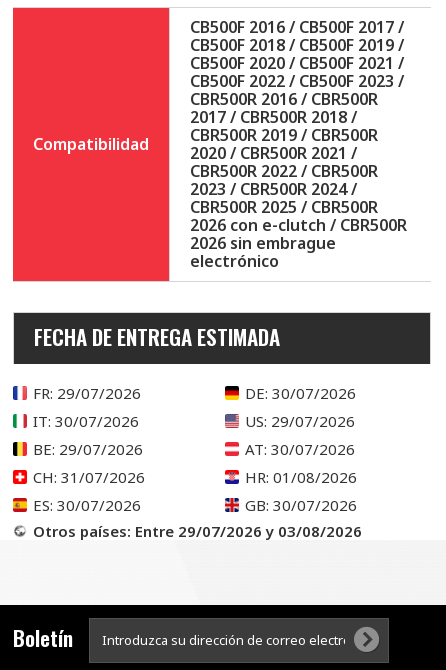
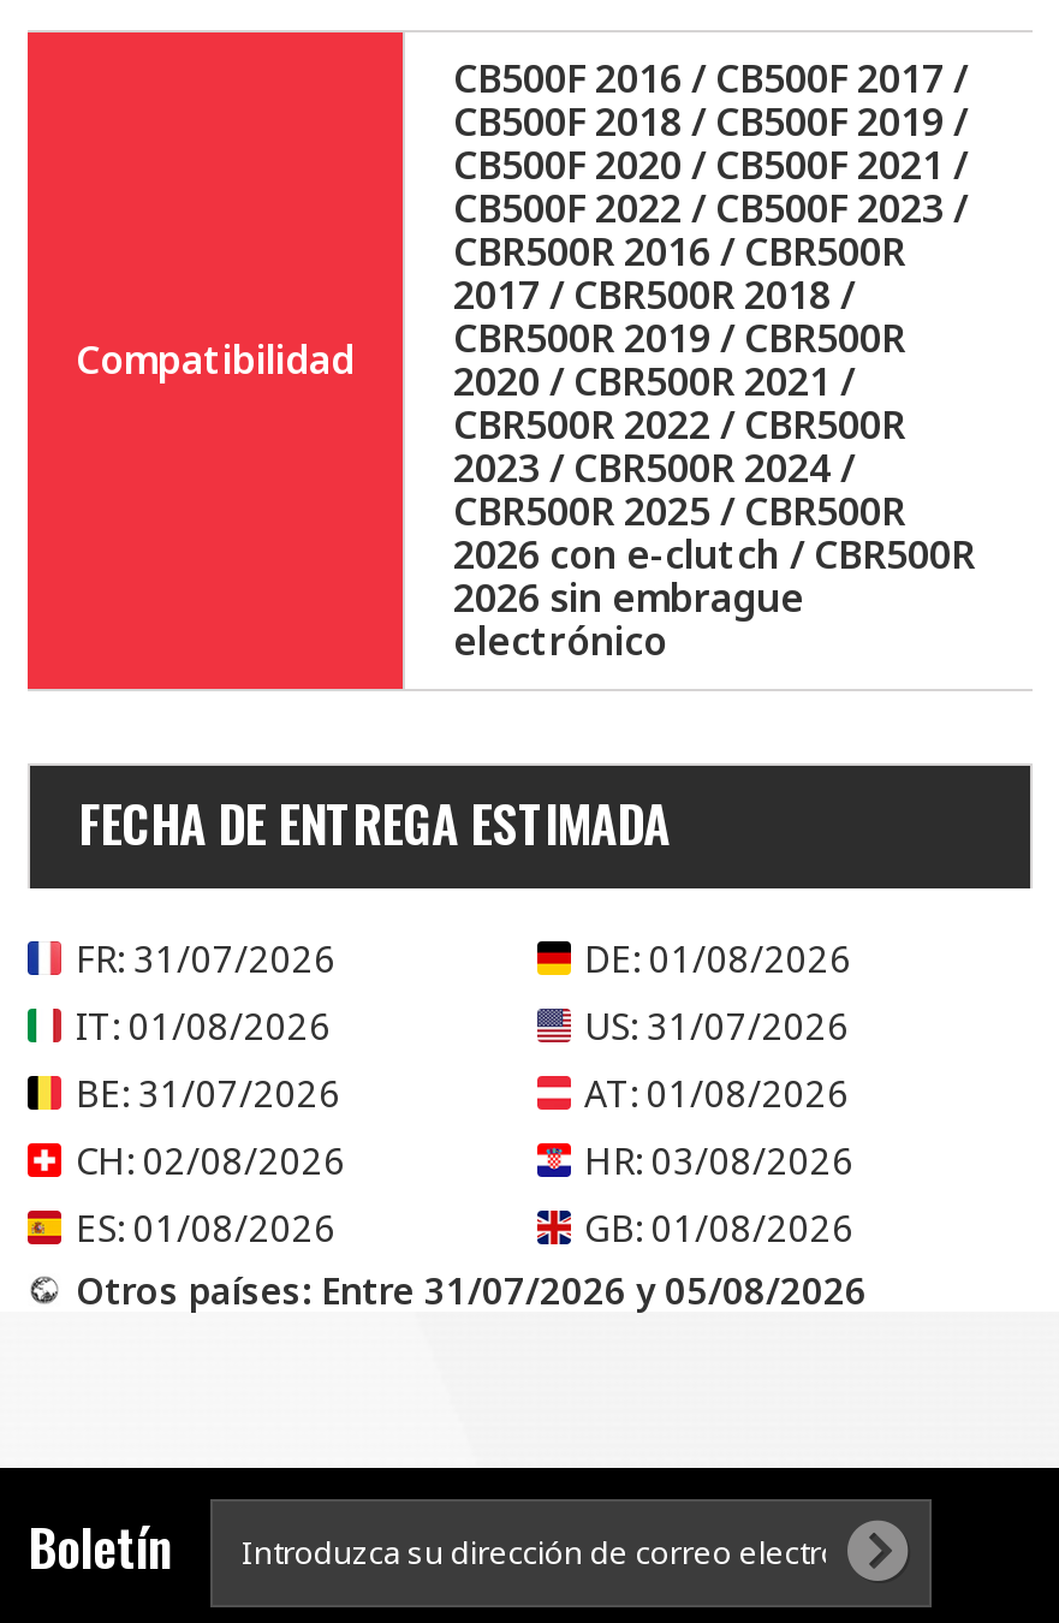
- FR: 29/07/2026
+ FR: 31/07/2026

- DE: 30/07/2026
+ DE: 01/08/2026

- IT: 30/07/2026
+ IT: 01/08/2026

- US: 29/07/2026
+ US: 31/07/2026

- BE: 29/07/2026
+ BE: 31/07/2026

- AT: 30/07/2026
+ AT: 01/08/2026

- CH: 31/07/2026
+ CH: 02/08/2026

- HR: 01/08/2026
+ HR: 03/08/2026

- ES: 30/07/2026
+ ES: 01/08/2026

- GB: 30/07/2026
+ GB: 01/08/2026

- Otros países: Entre 29/07/2026 y 03/08/2026
+ Otros países: Entre 31/07/2026 y 05/08/2026
